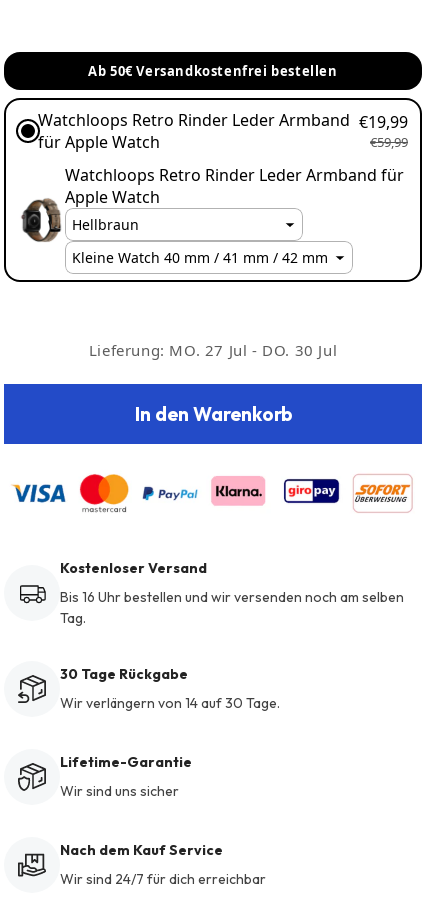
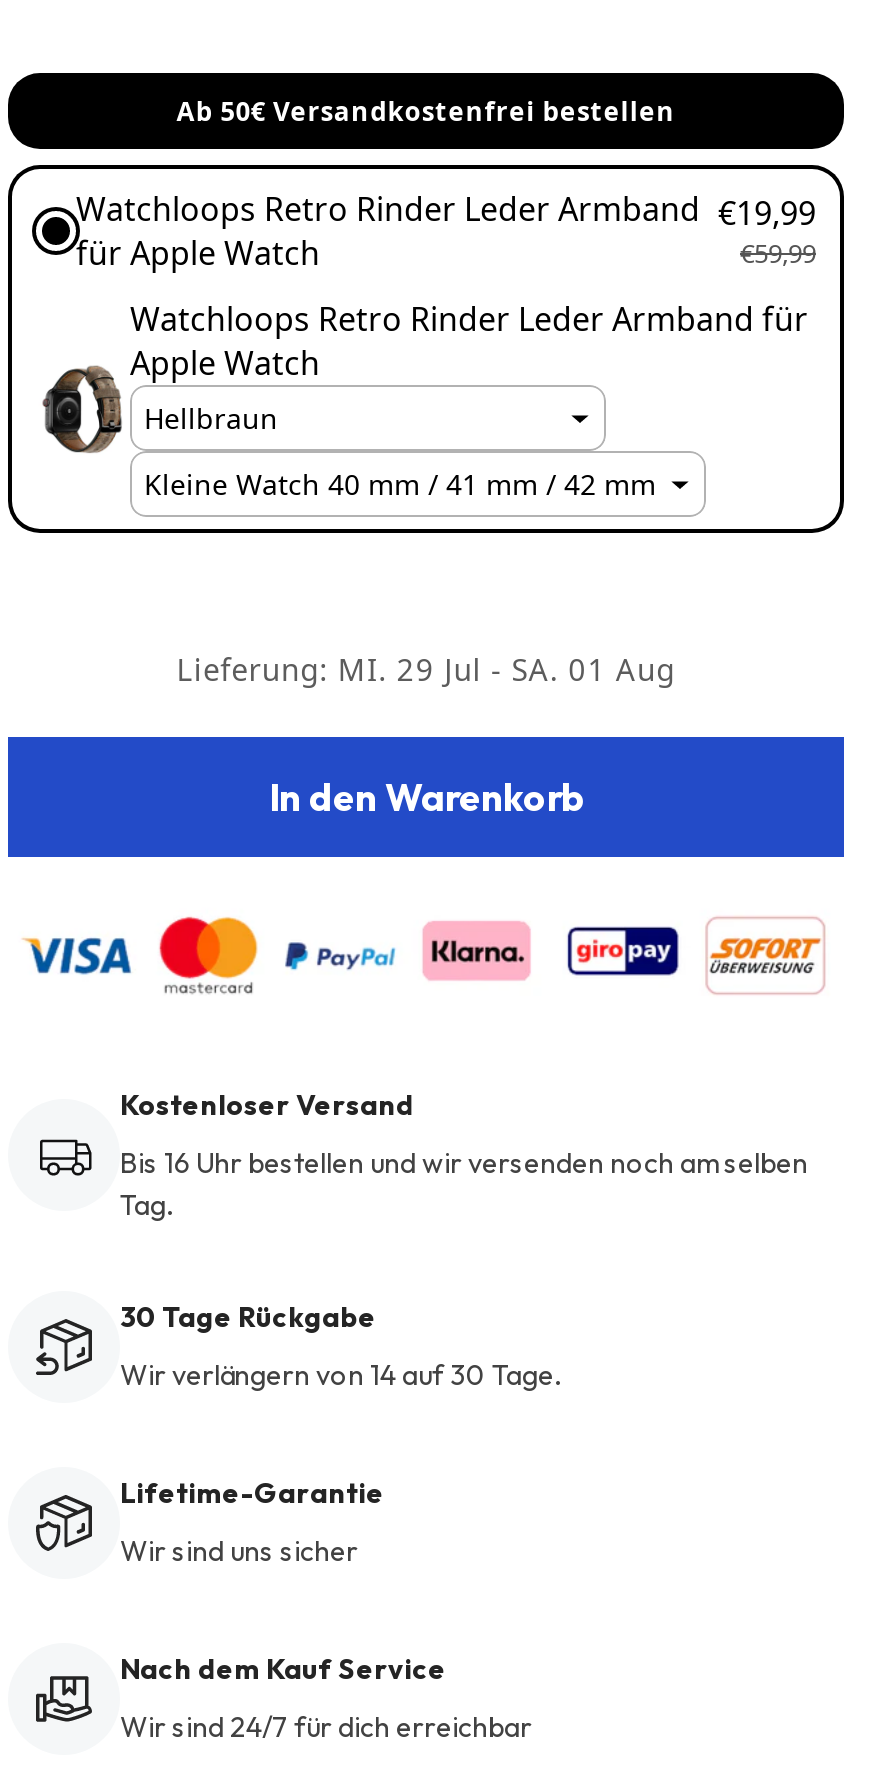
- Lieferung: MO. 27 Jul - DO. 30 Jul
+ Lieferung: MI. 29 Jul - SA. 01 Aug
